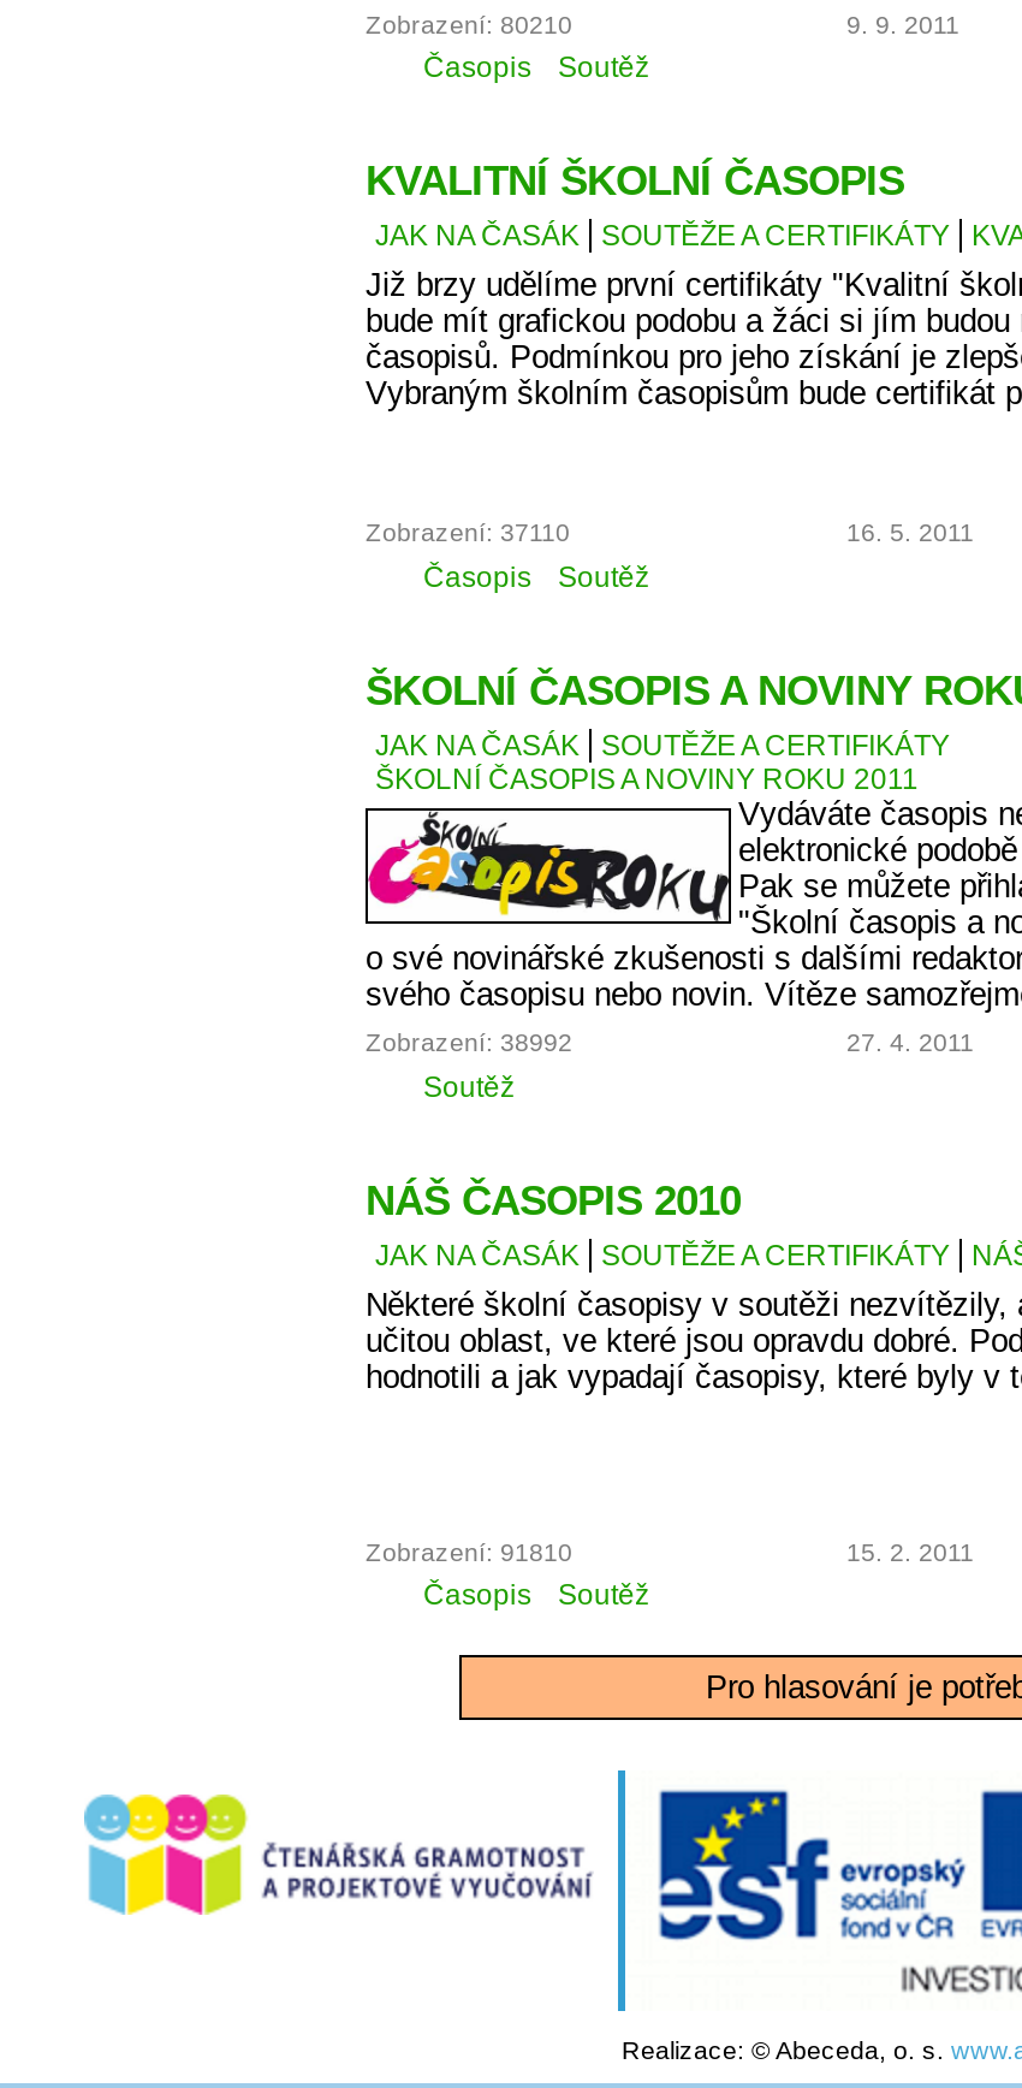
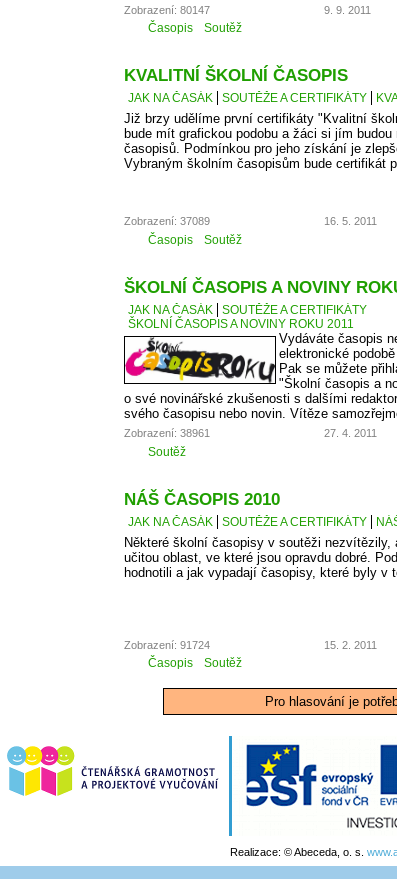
- Zobrazení: 80210
+ Zobrazení: 80147

- Zobrazení: 37110
+ Zobrazení: 37089

- Zobrazení: 38992
+ Zobrazení: 38961

- Zobrazení: 91810
+ Zobrazení: 91724
